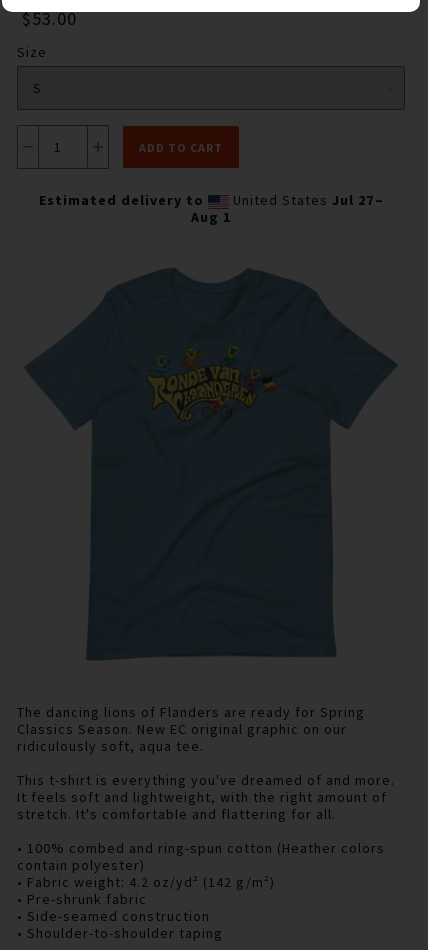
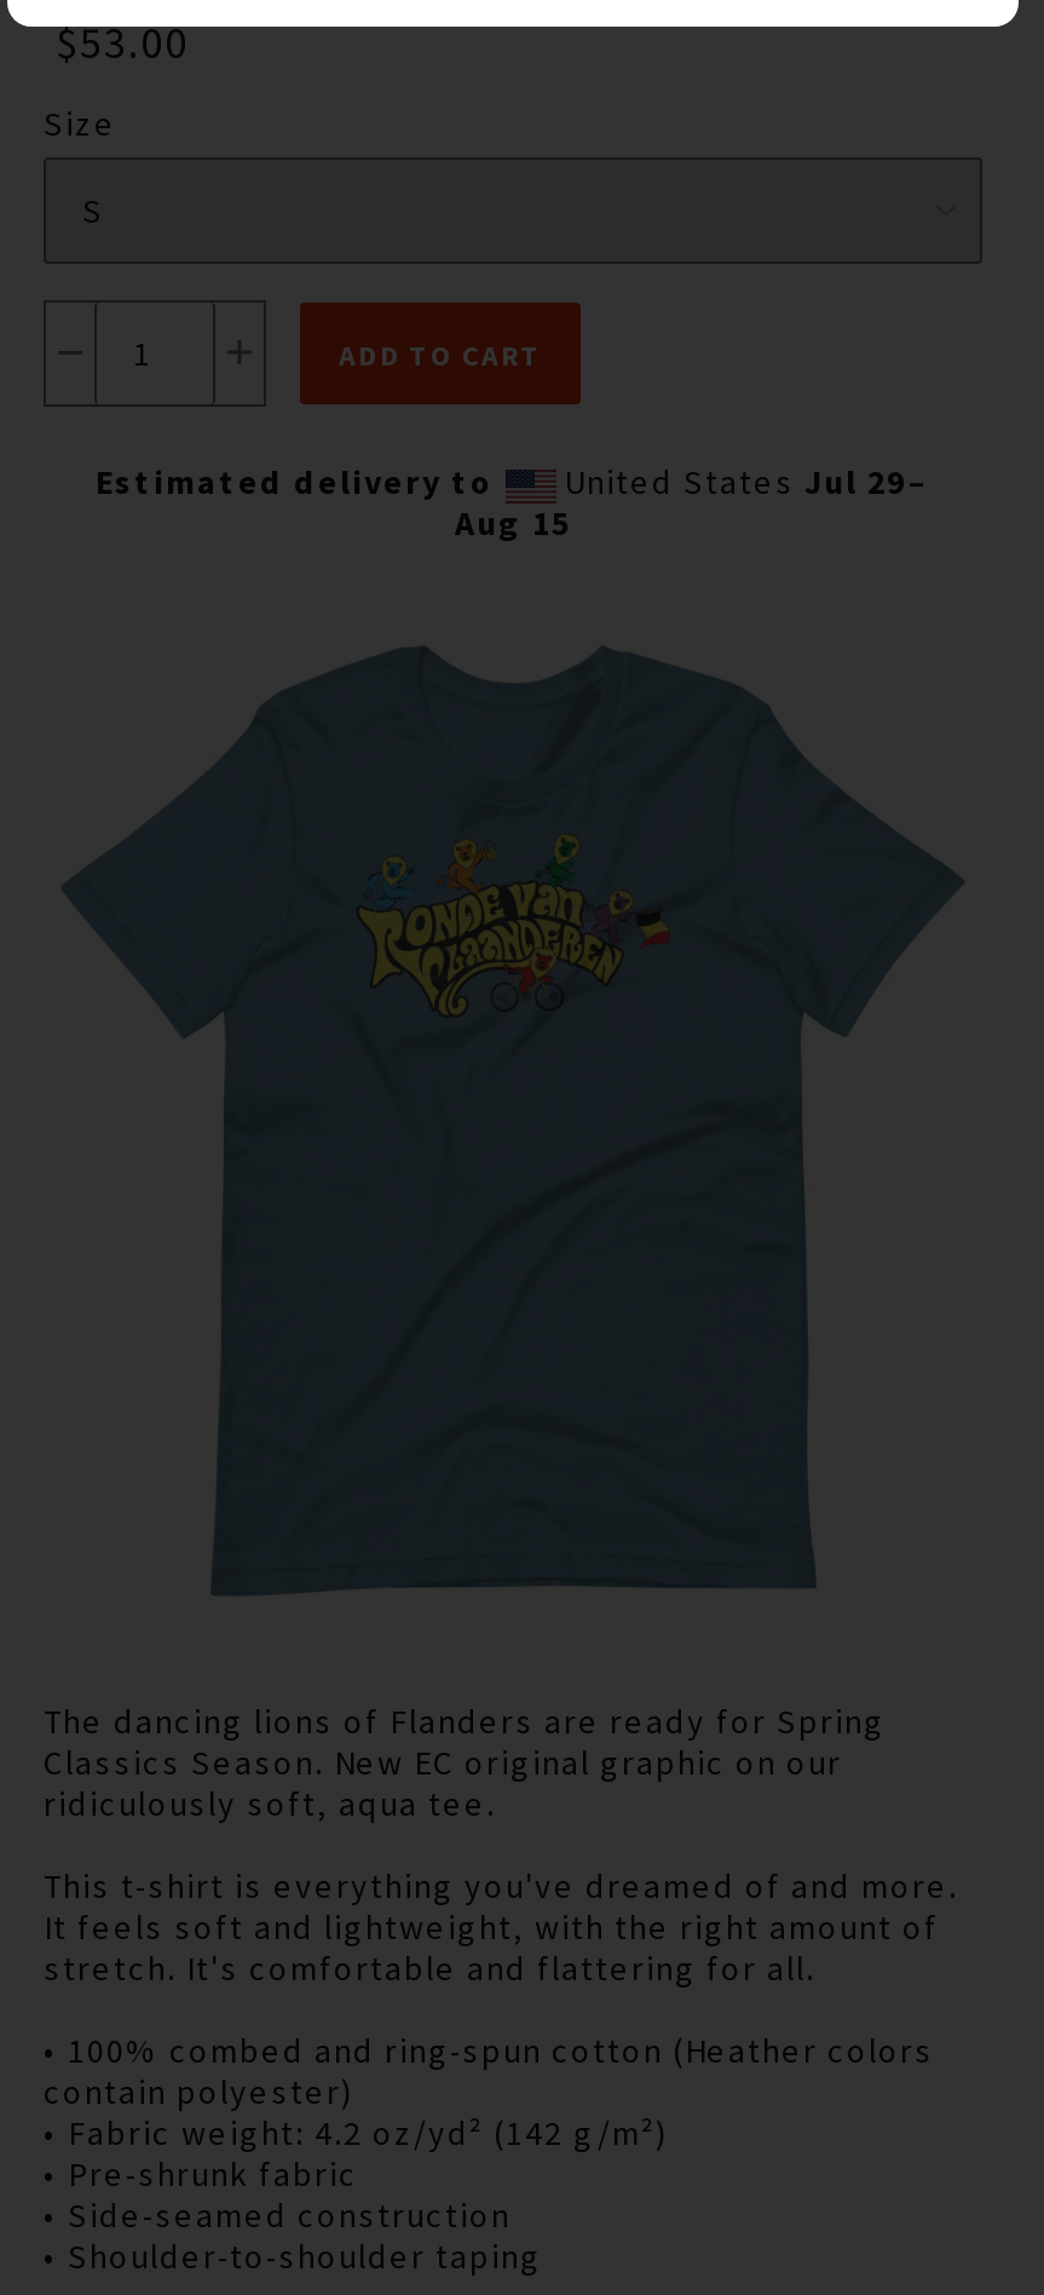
- United States Jul 27–
+ United States Jul 29–

- Aug 1
+ Aug 15
